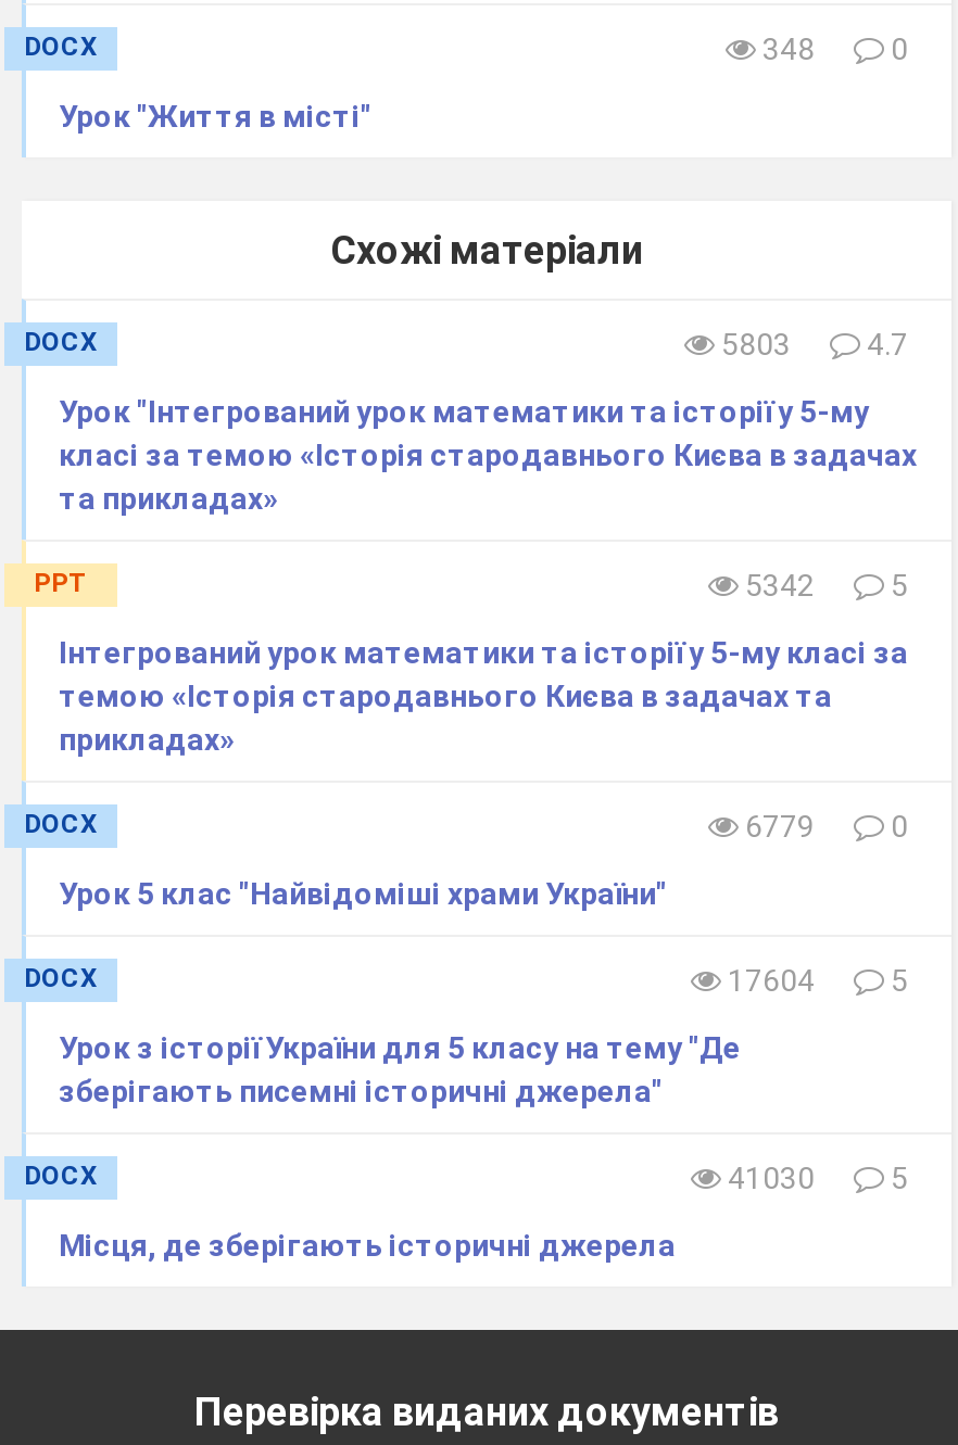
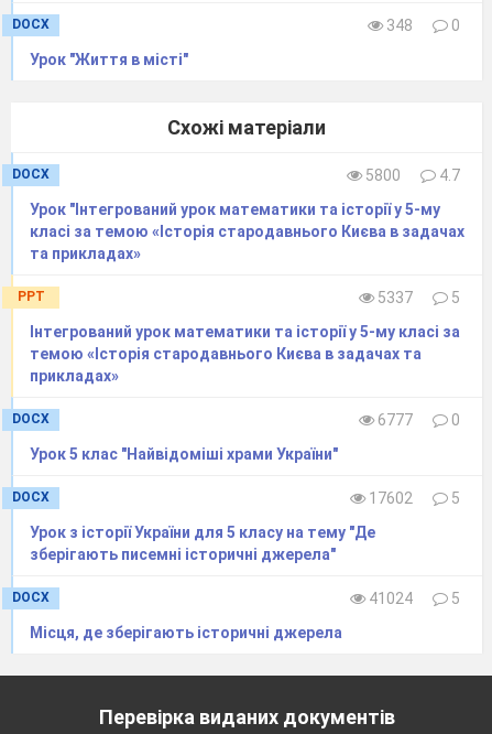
- 5803 4.7
+ 5800 4.7

- 5342 5
+ 5337 5

- 6779 0
+ 6777 0

- 17604 5
+ 17602 5

- 41030 5
+ 41024 5
